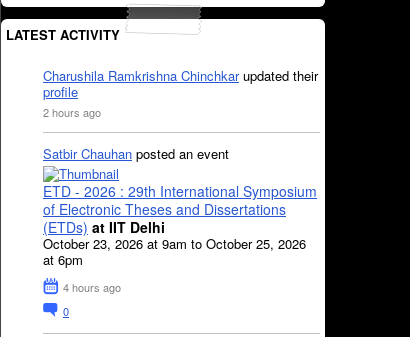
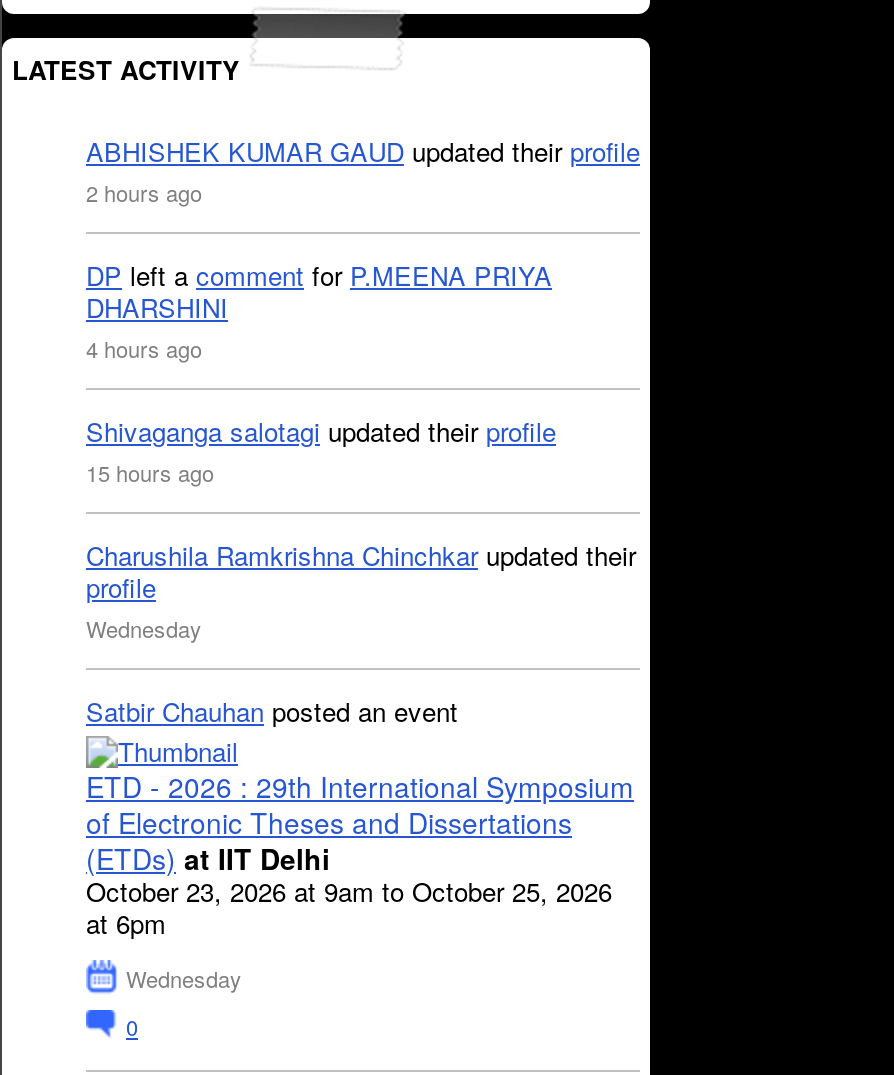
+ ABHISHEK KUMAR GAUD updated their profile
+ 2 hours ago
+ DP left a comment for P.MEENA PRIYA
+ DHARSHINI
+ 4 hours ago
+ Shivaganga salotagi updated their profile
+ 15 hours ago

- 2 hours ago
+ Wednesday

- 4 hours ago
+ Wednesday
